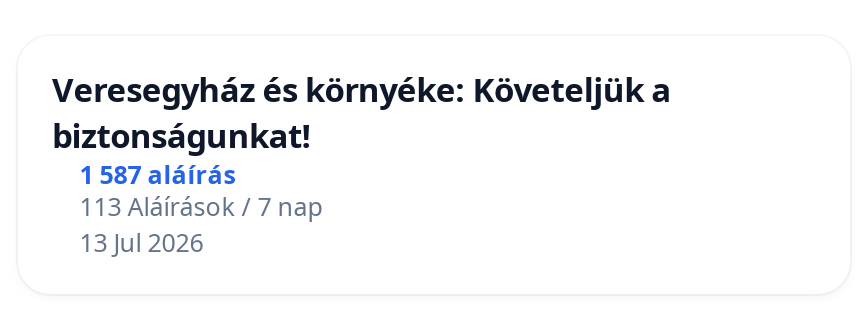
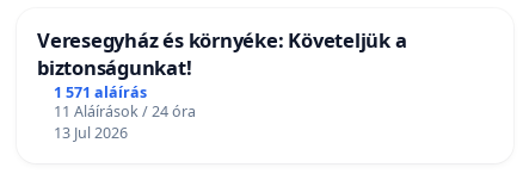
- 1 587 aláírás
+ 1 571 aláírás

- 113 Aláírások / 7 nap
+ 11 Aláírások / 24 óra
